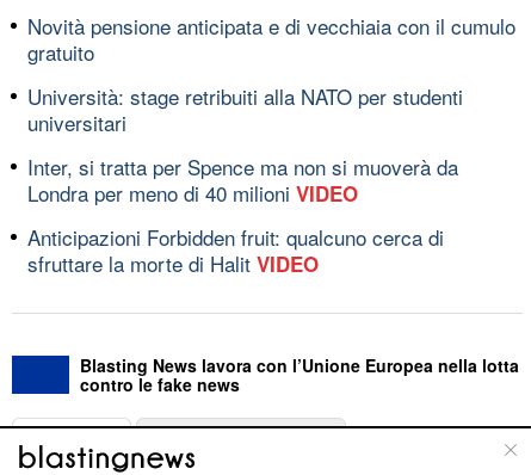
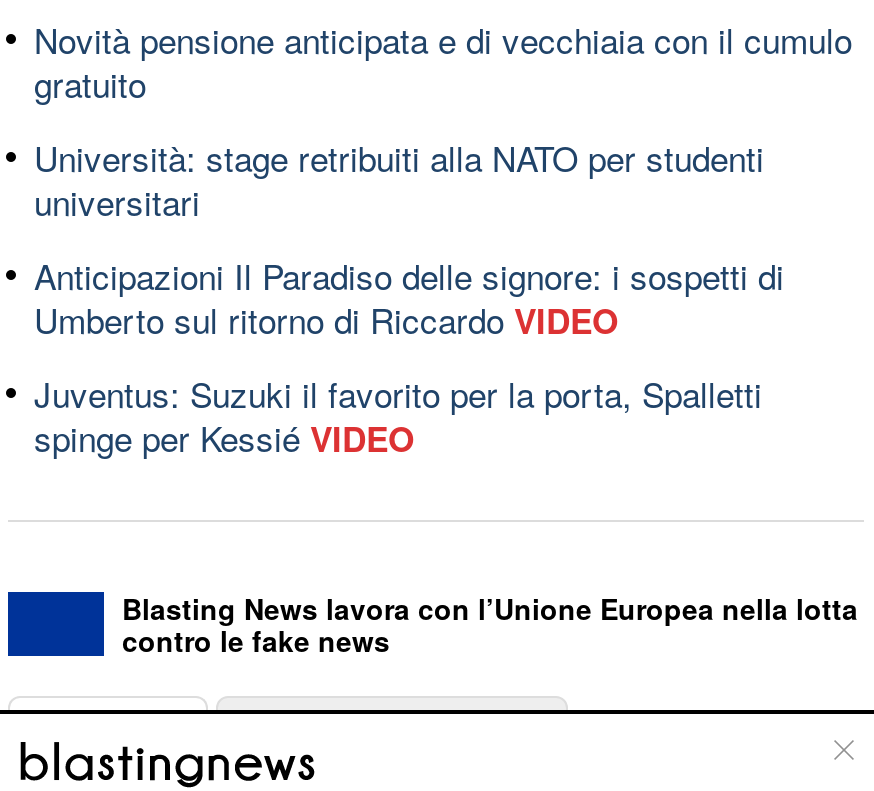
- Inter, si tratta per Spence ma non si muoverà da
- Londra per meno di 40 milioniVIDEO
+ Anticipazioni Il Paradiso delle signore: i sospetti di
+ Umberto sul ritorno di RiccardoVIDEO

- Anticipazioni Forbidden fruit: qualcuno cerca di
- sfruttare la morte di Halit VIDEO
+ Juventus: Suzuki il favorito per la porta, Spalletti
+ spinge per Kessié VIDEO
